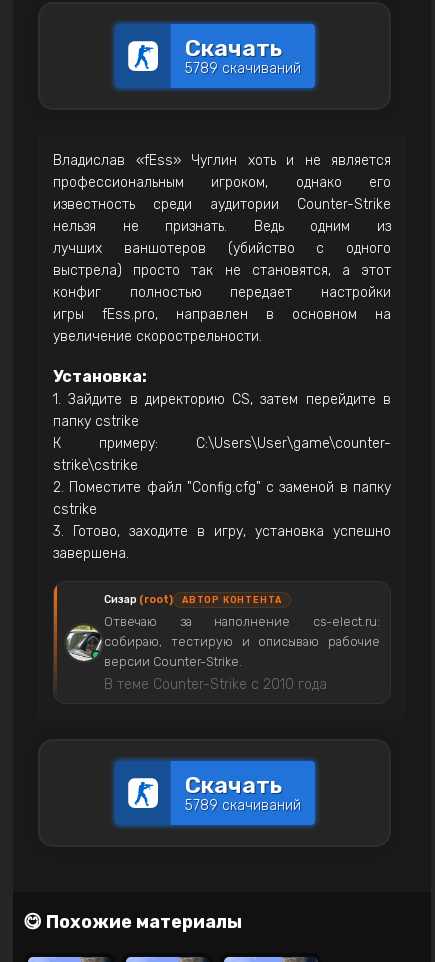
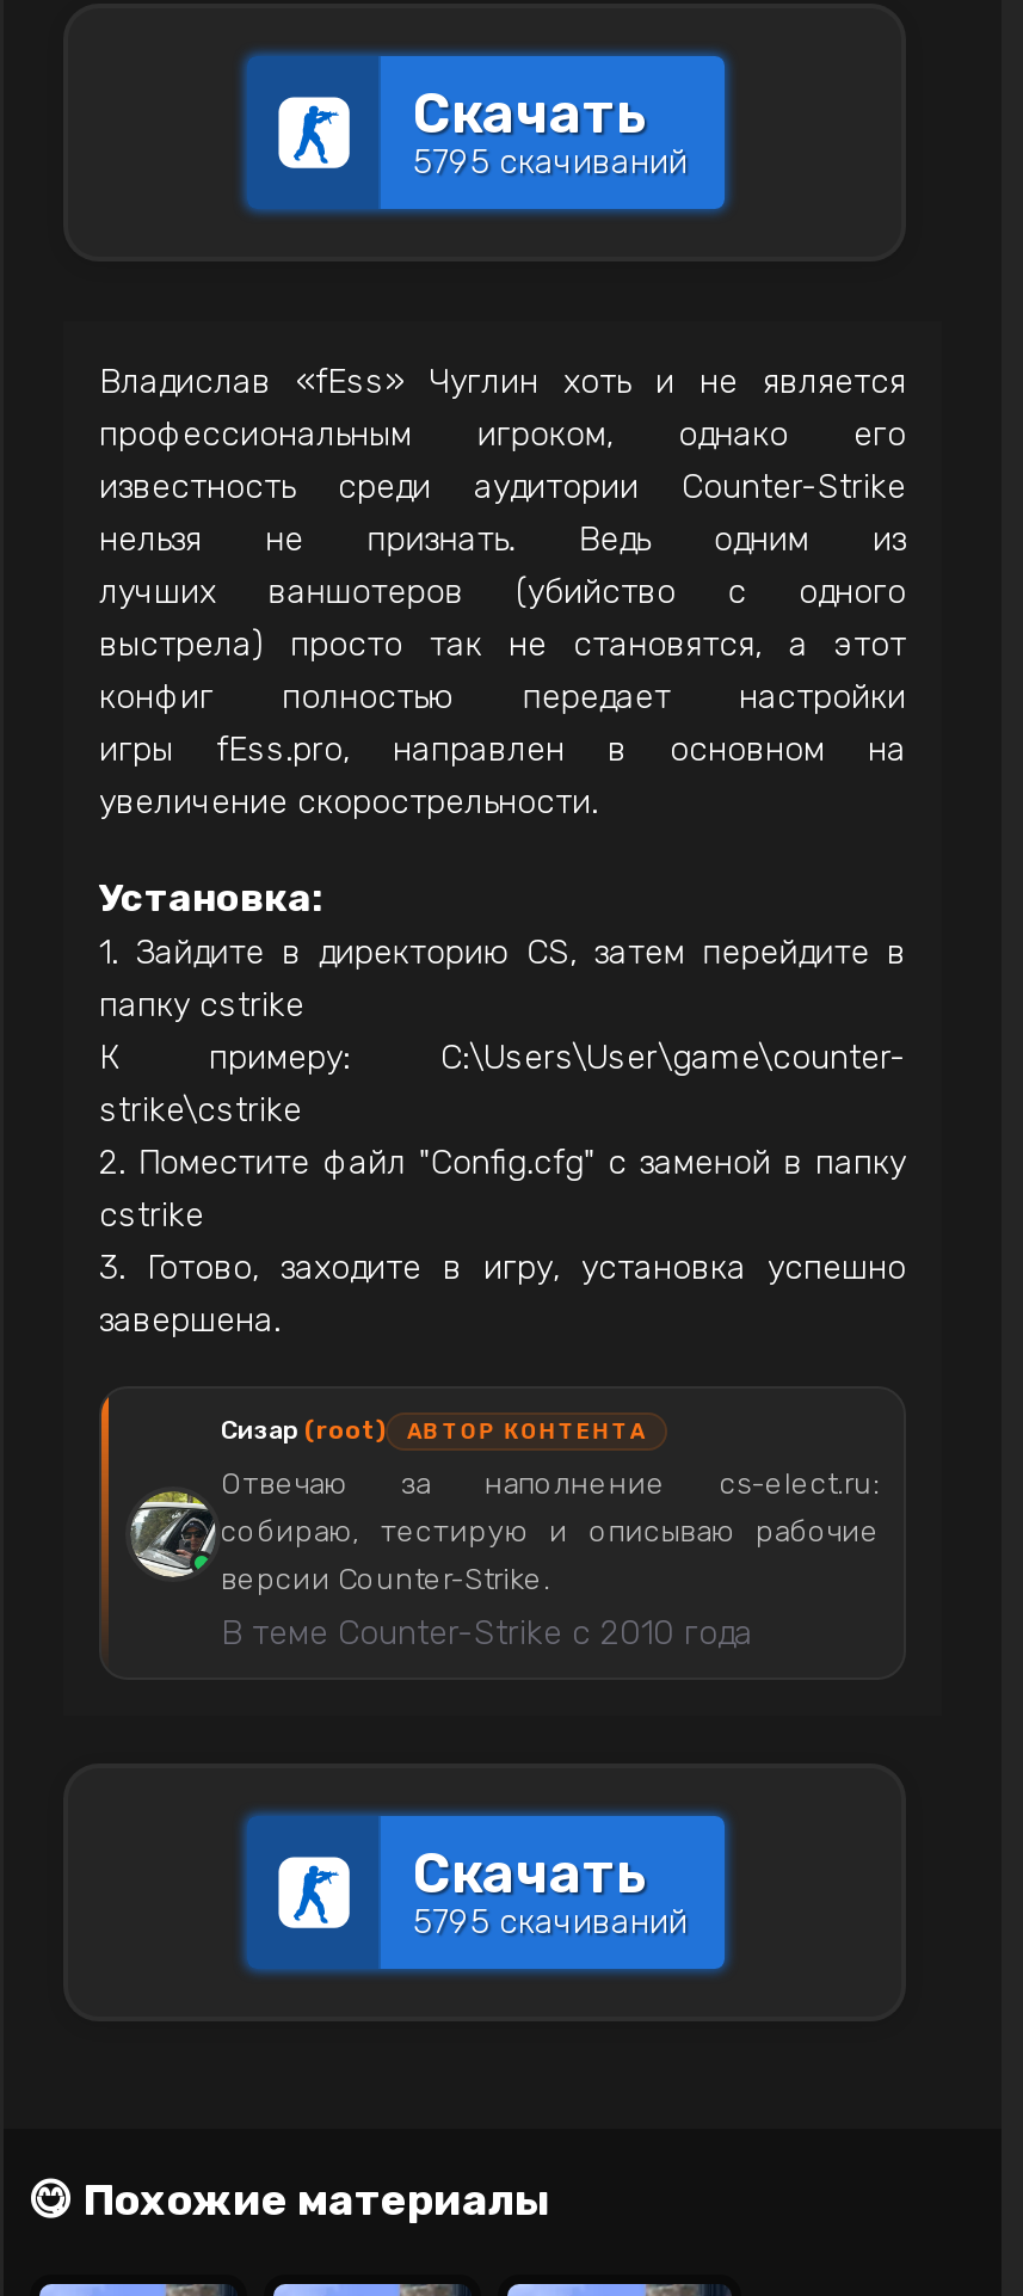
- 5789 скачиваний
+ 5795 скачиваний

- 5789 скачиваний
+ 5795 скачиваний
